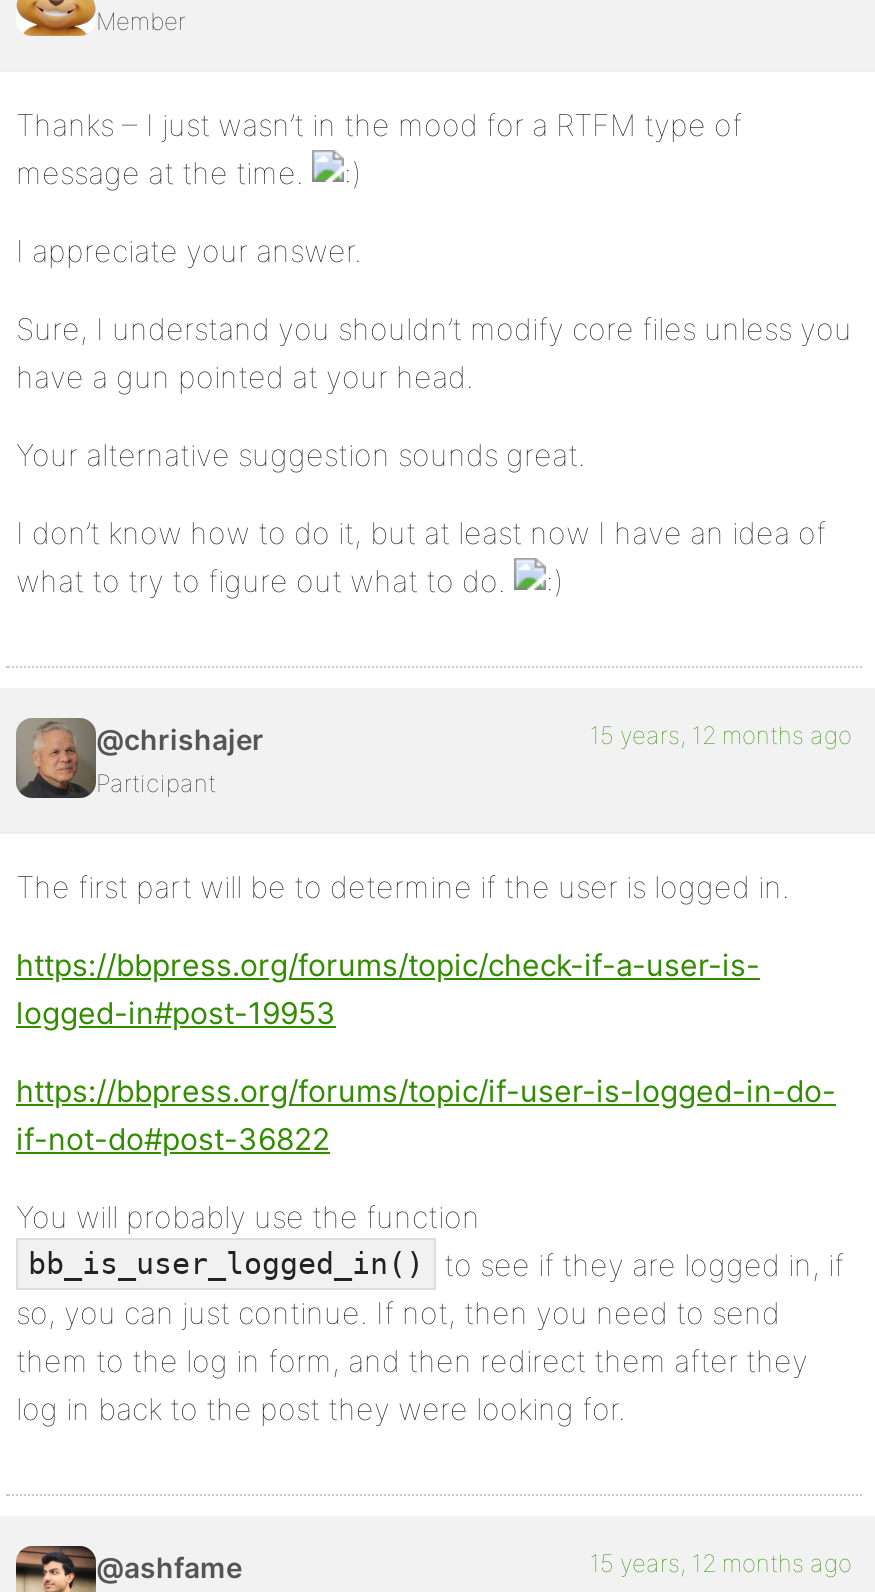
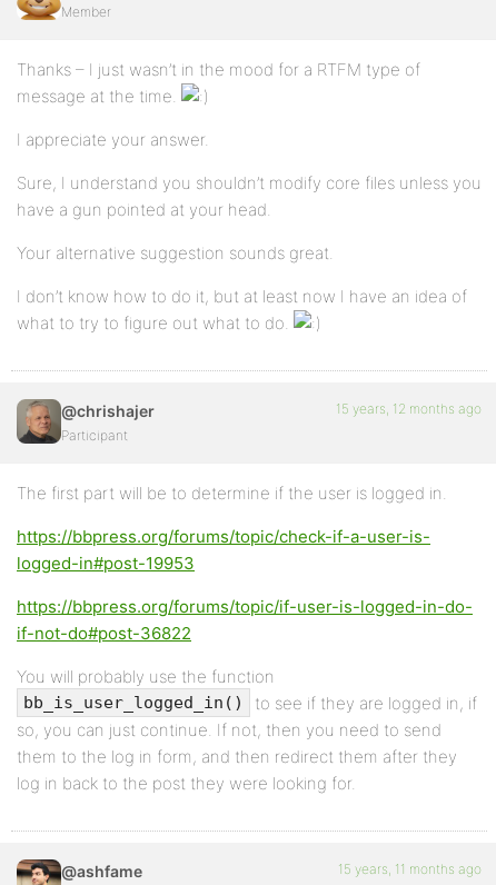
- 15 years, 12 months ago
+ 15 years, 11 months ago
